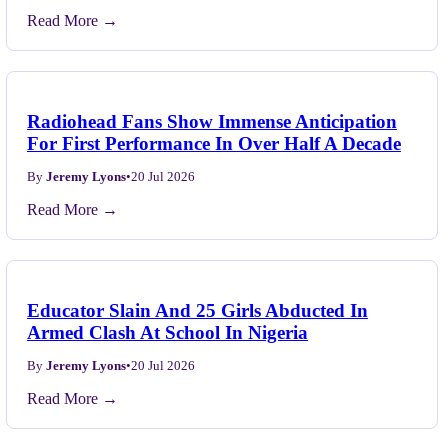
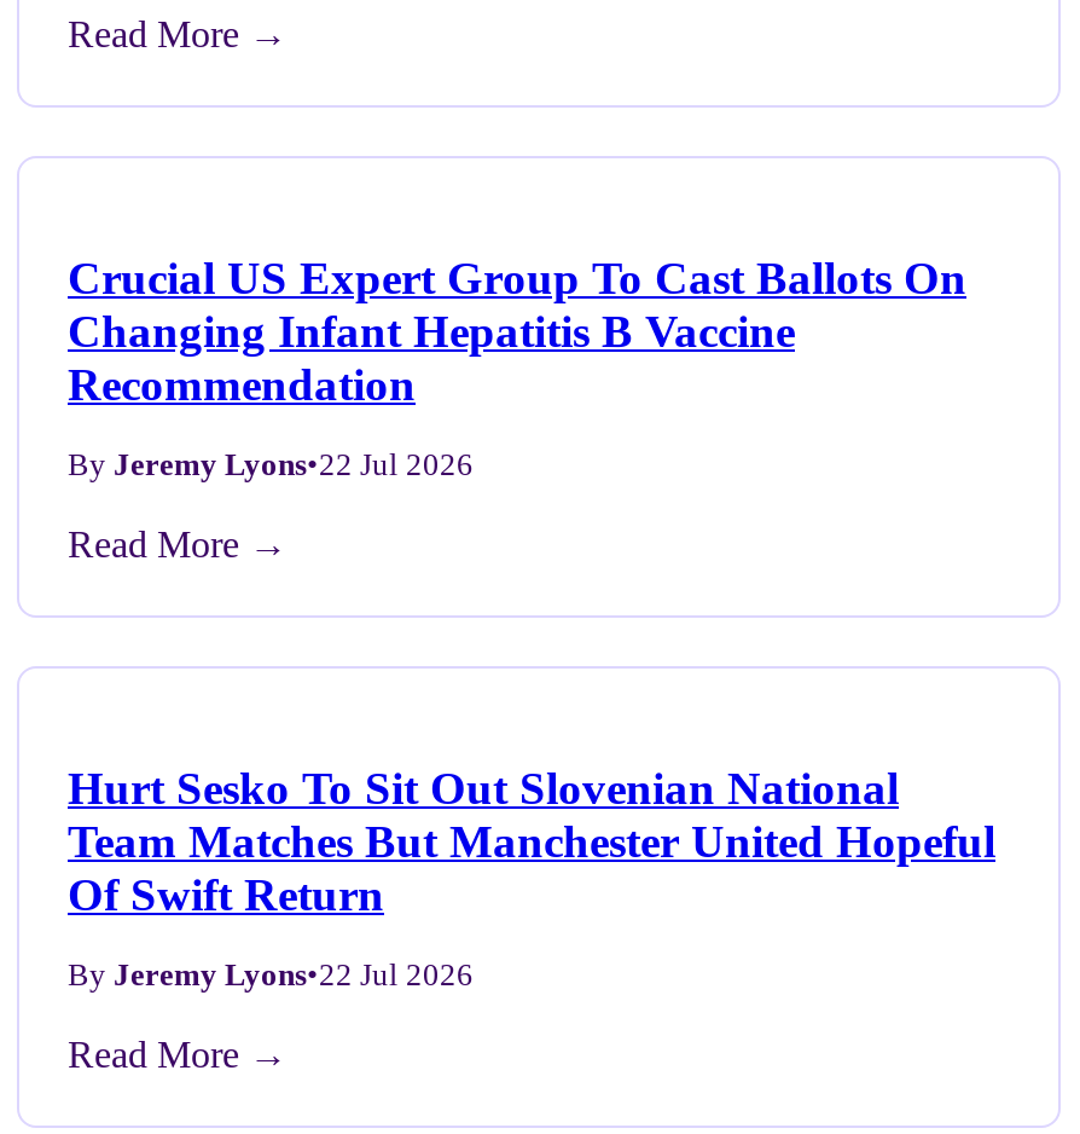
- Radiohead Fans Show Immense Anticipation
- For First Performance In Over Half A Decade
+ Crucial US Expert Group To Cast Ballots On
+ Changing Infant Hepatitis B Vaccine
+ Recommendation

- By Jeremy Lyons•20 Jul 2026
+ By Jeremy Lyons•22 Jul 2026

- Educator Slain And 25 Girls Abducted In
- Armed Clash At School In Nigeria
+ Hurt Sesko To Sit Out Slovenian National
+ Team Matches But Manchester United Hopeful
+ Of Swift Return

- By Jeremy Lyons•20 Jul 2026
+ By Jeremy Lyons•22 Jul 2026
